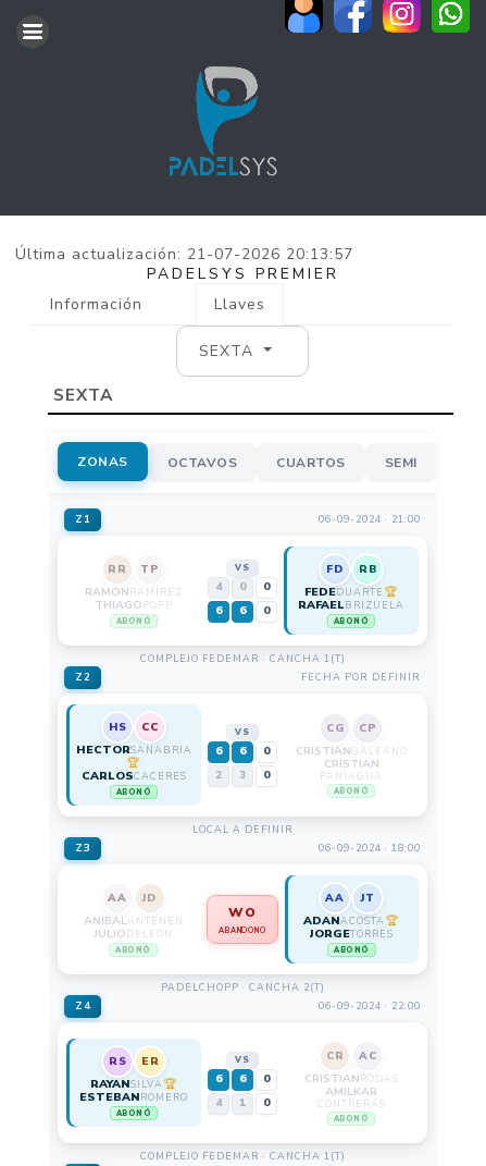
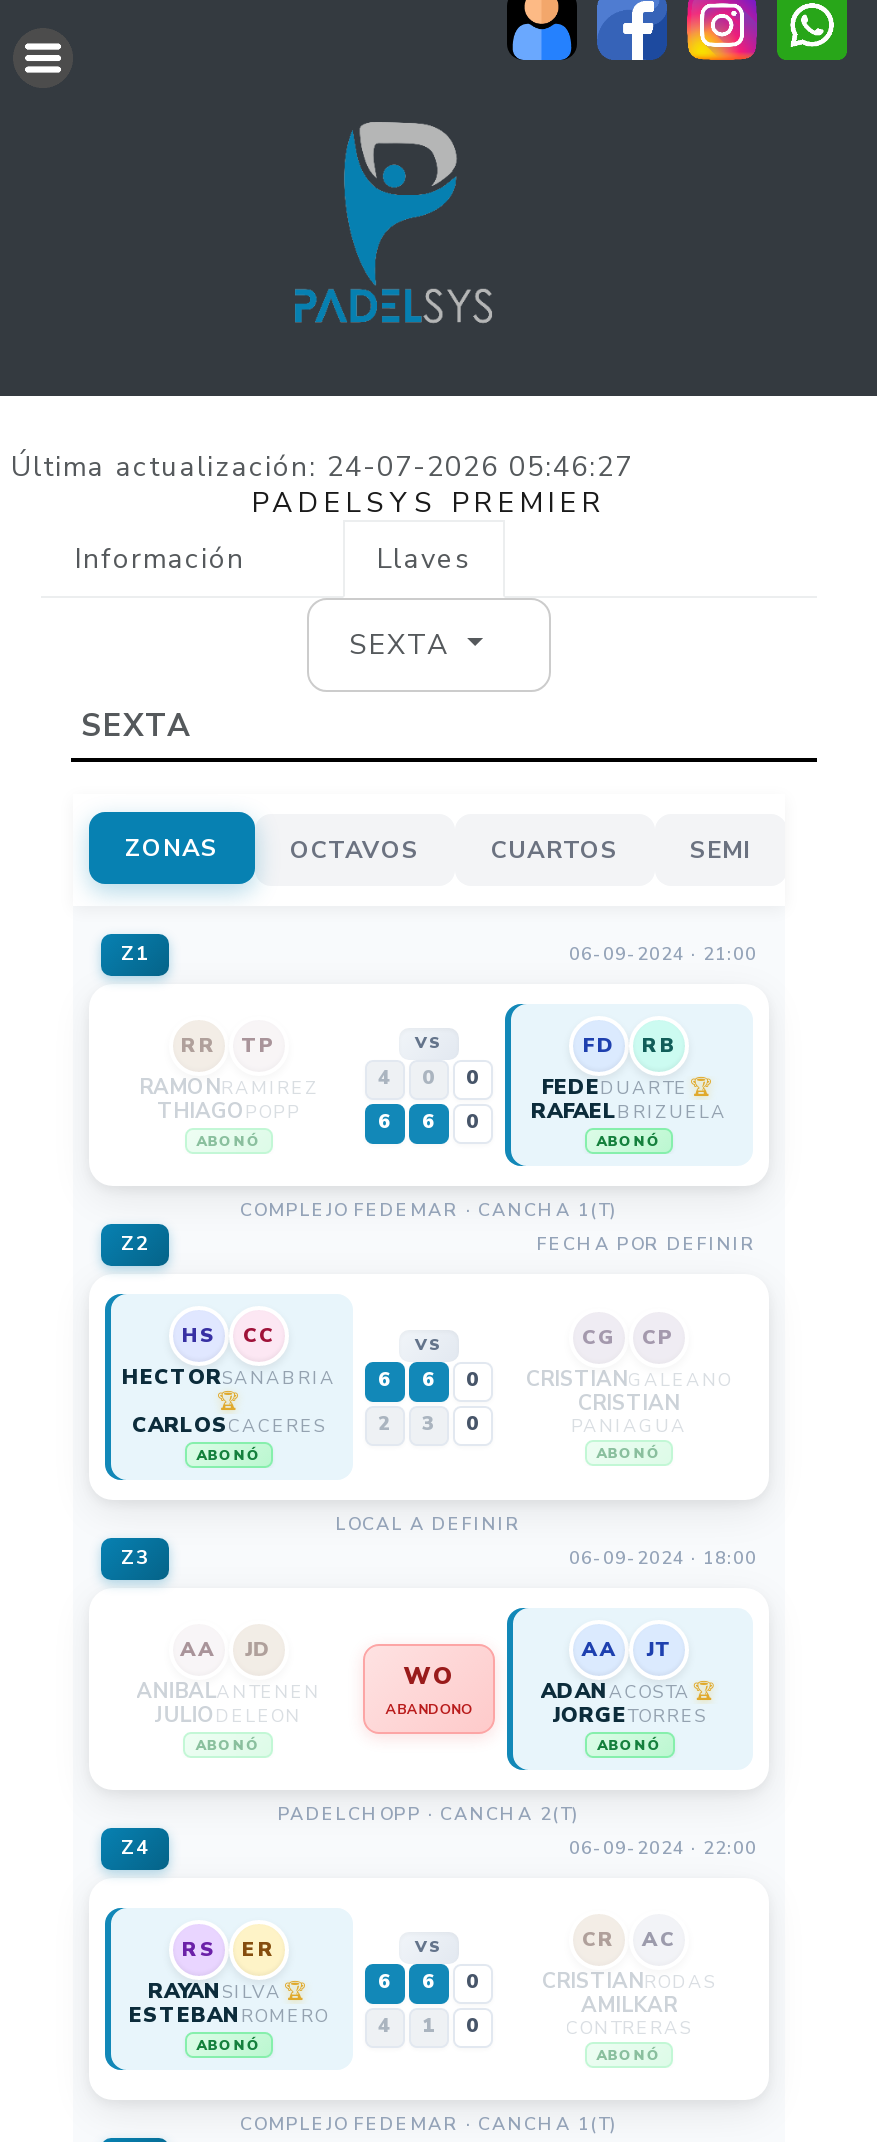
- Última actualización: 21-07-2026 20:13:57
+ Última actualización: 24-07-2026 05:46:27
